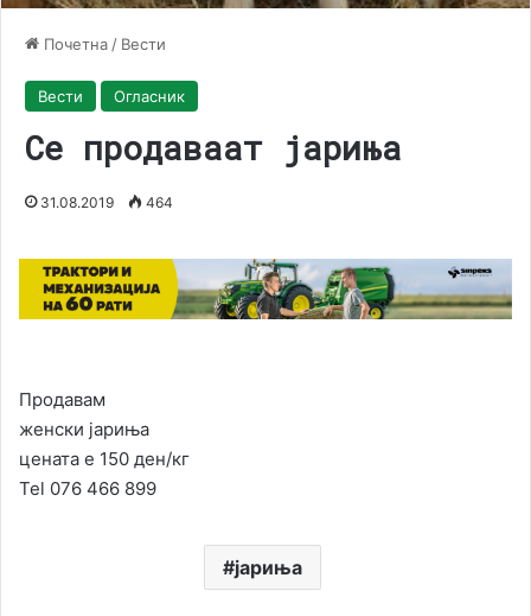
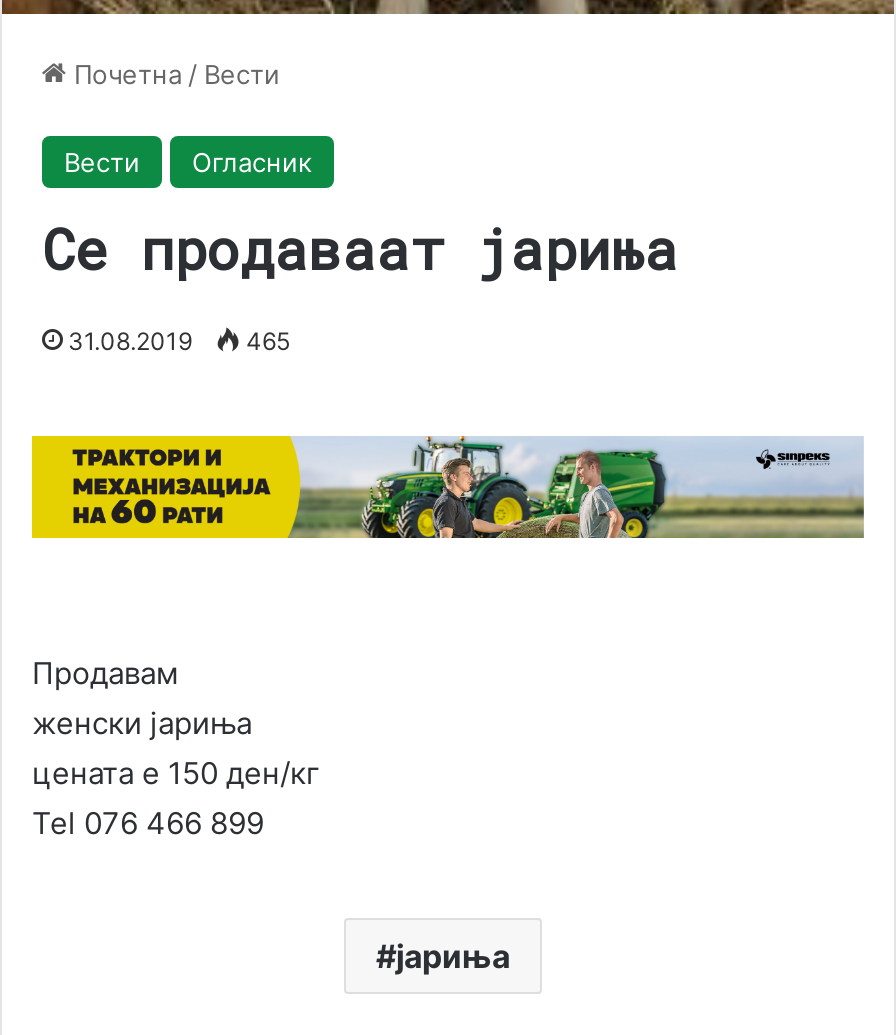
- 31.08.2019 464
+ 31.08.2019 465
